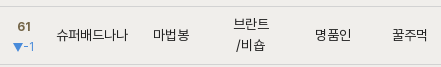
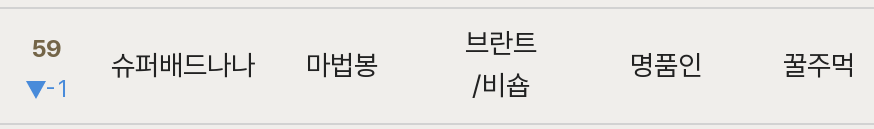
- 61 슈퍼배드나나 마법봉
+ 59 슈퍼배드나나 마법봉
